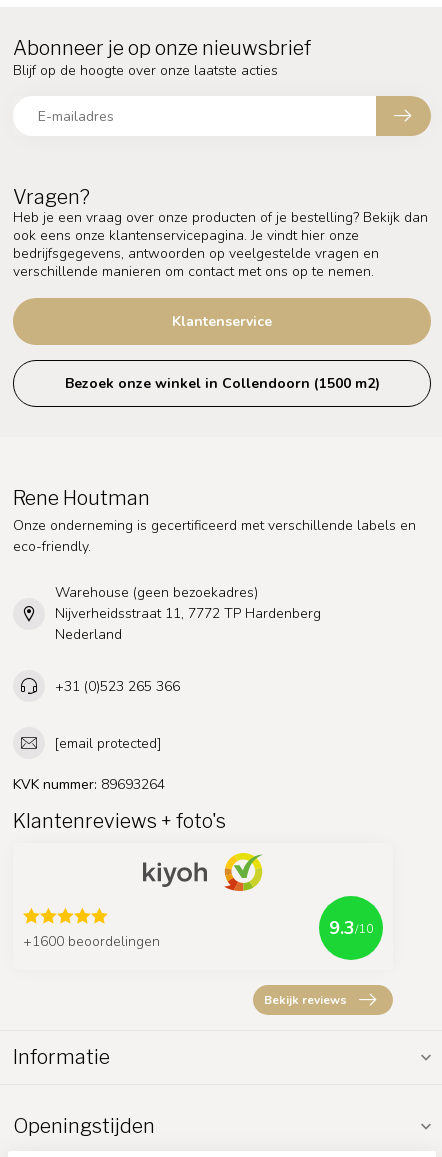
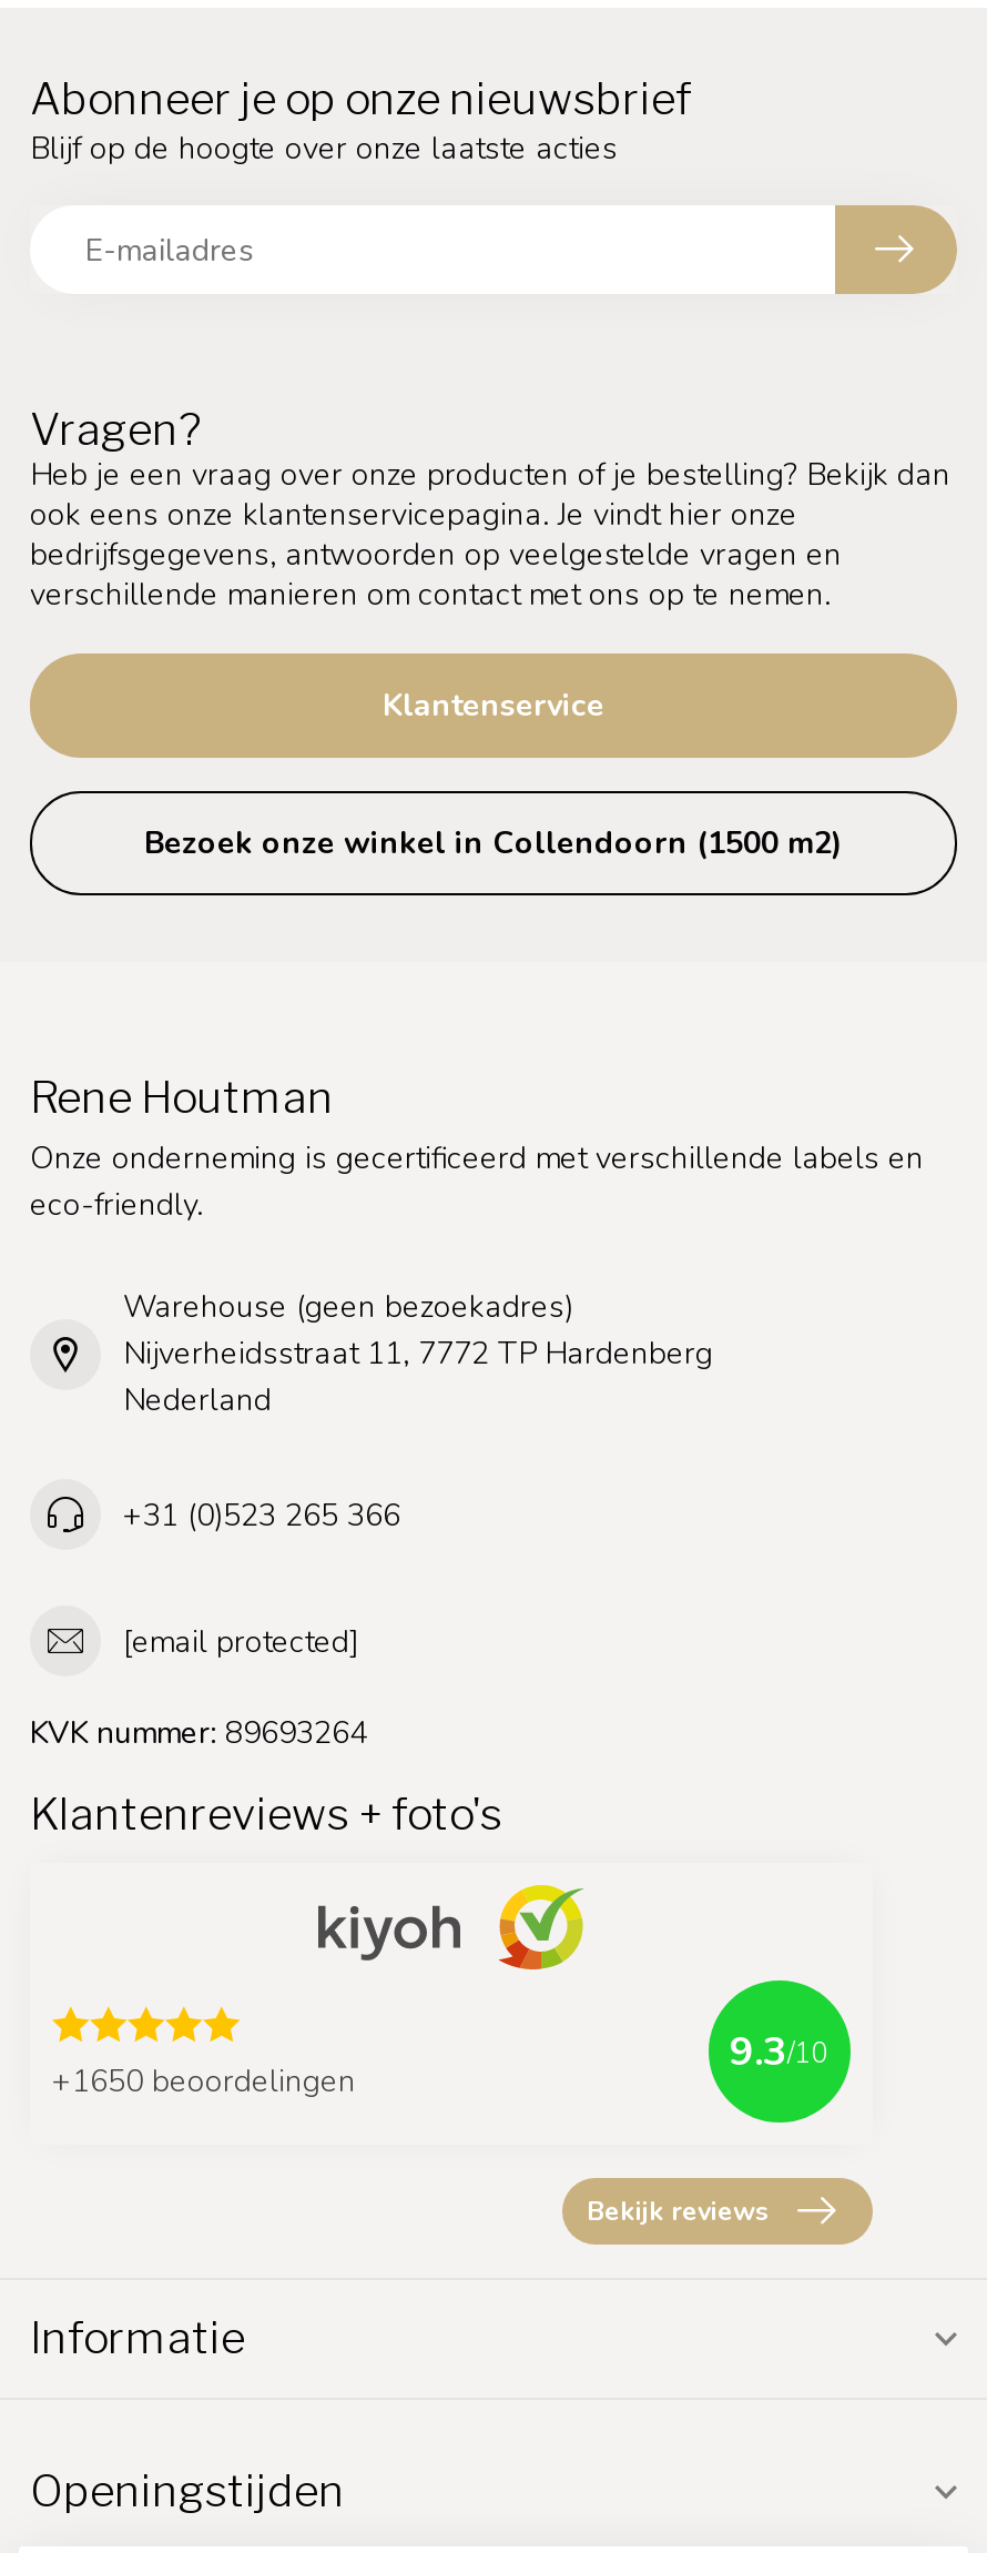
- +1600 beoordelingen
+ +1650 beoordelingen
